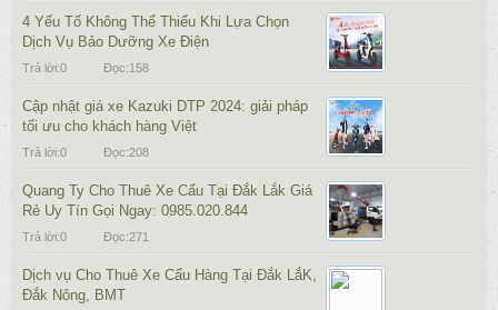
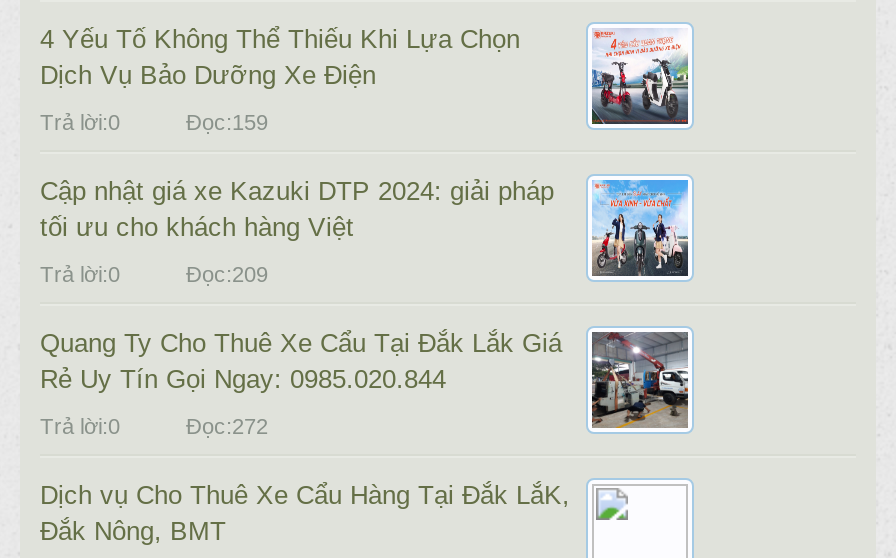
- Đọc:158
+ Đọc:159

- Đọc:208
+ Đọc:209

- Đọc:271
+ Đọc:272
